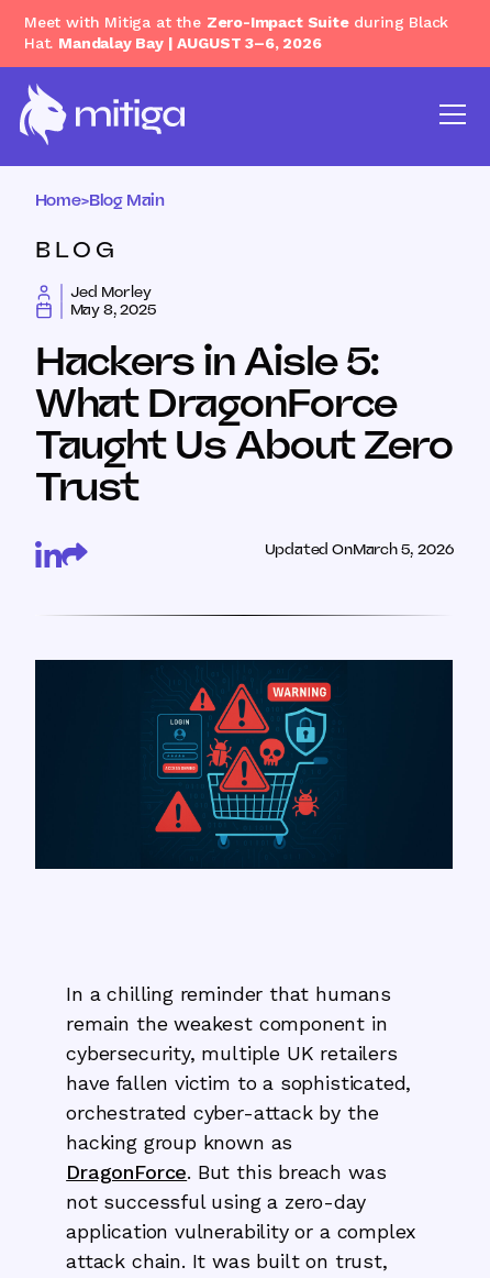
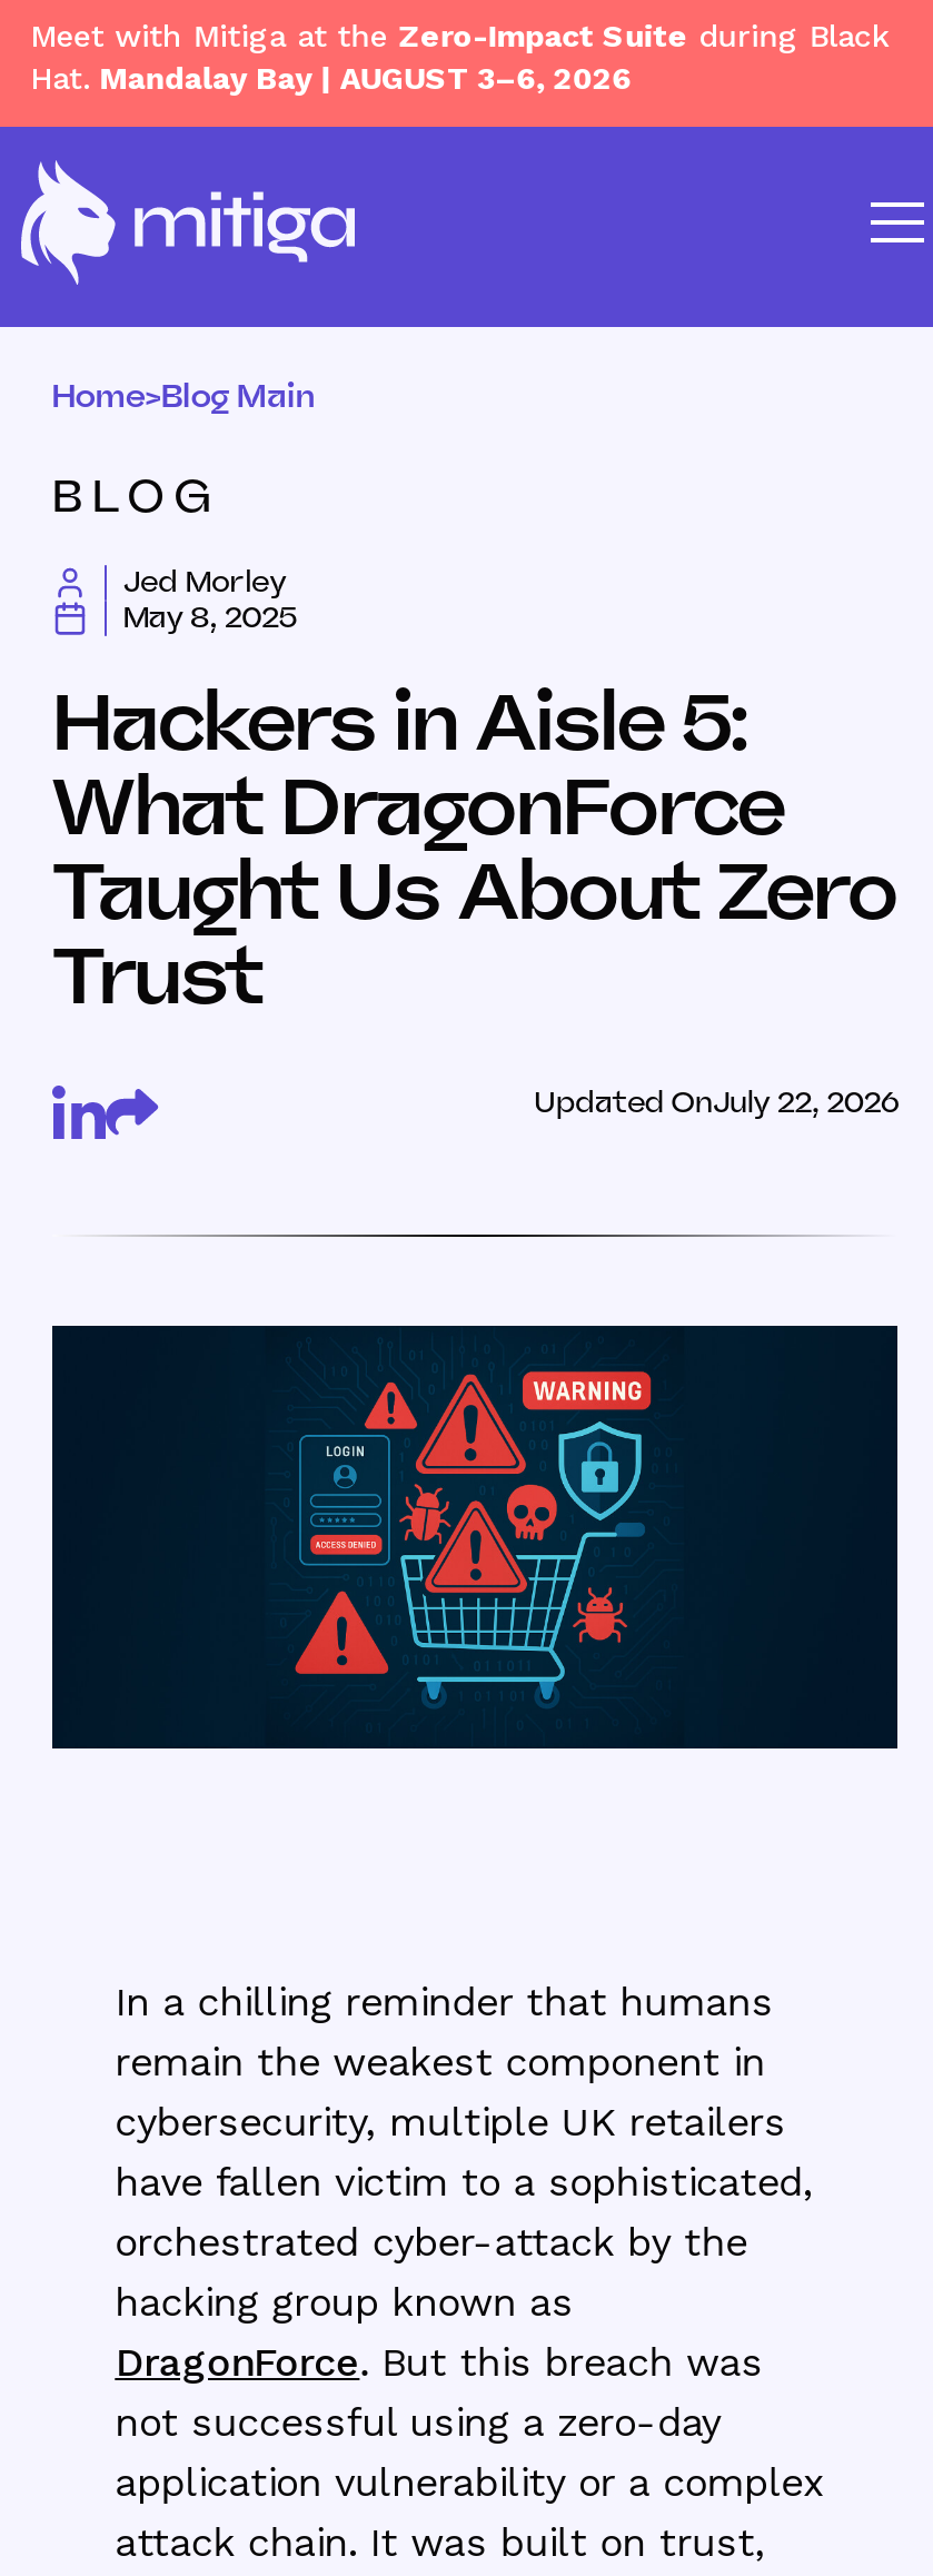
- Updated OnMarch 5, 2026
+ Updated OnJuly 22, 2026
